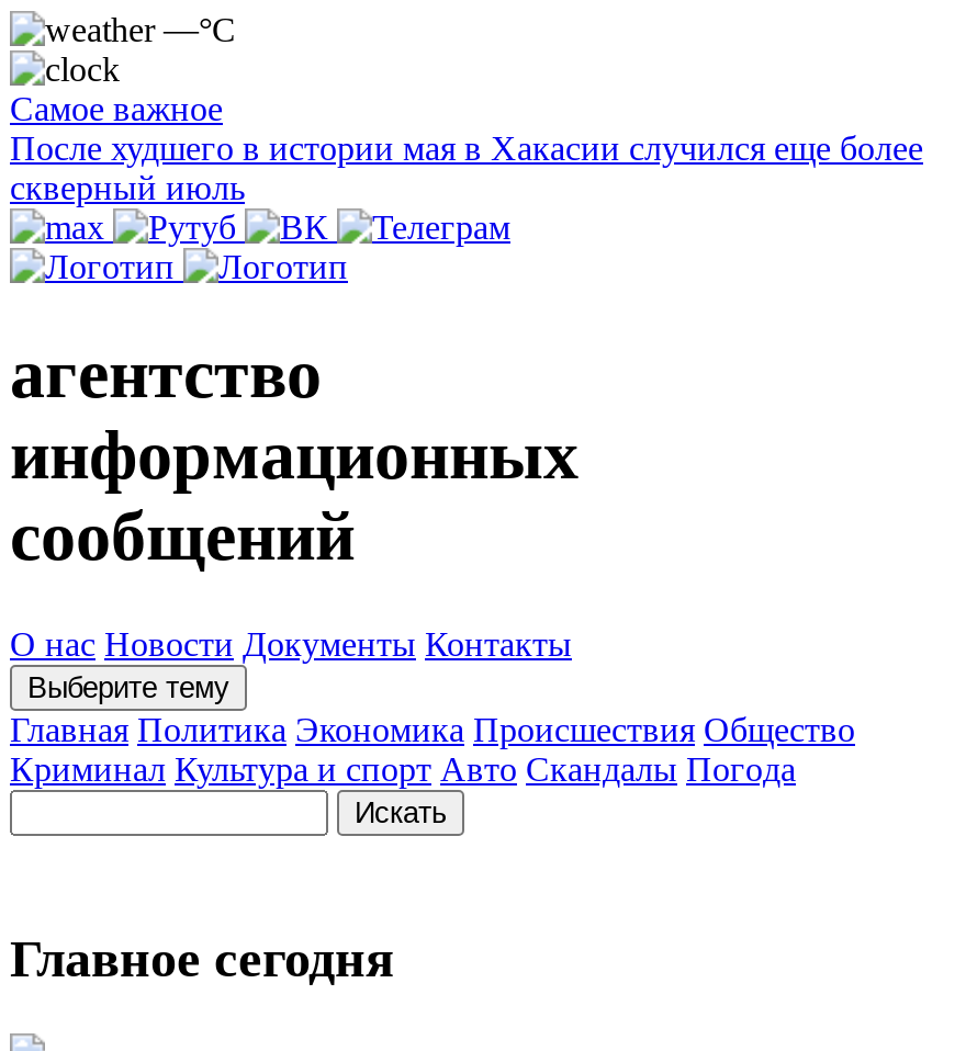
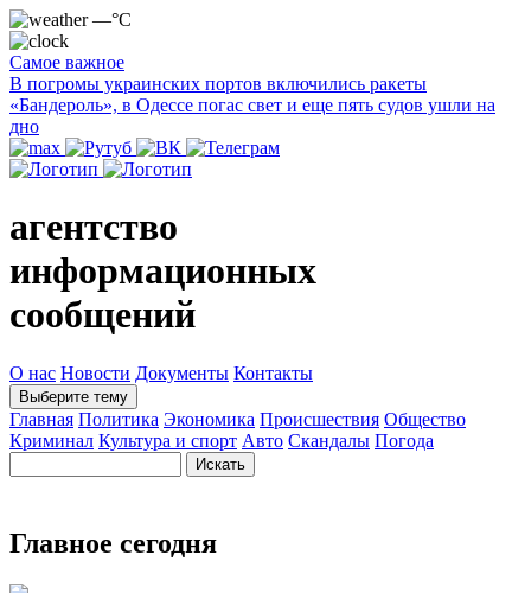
- После худшего в истории мая в Хакасии случился еще более
- скверный июль
+ В погромы украинских портов включились ракеты
+ «Бандероль», в Одессе погас свет и еще пять судов ушли на
+ дно
